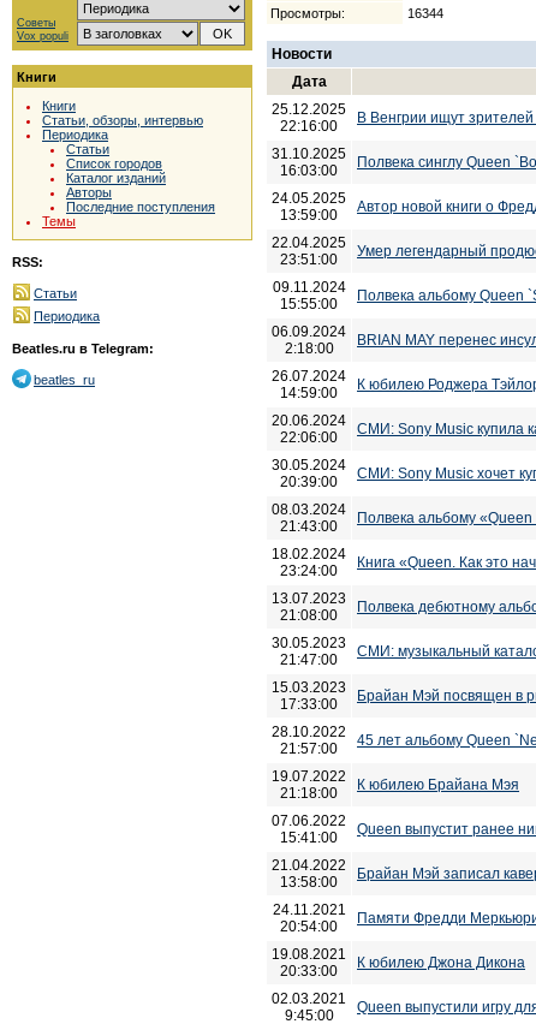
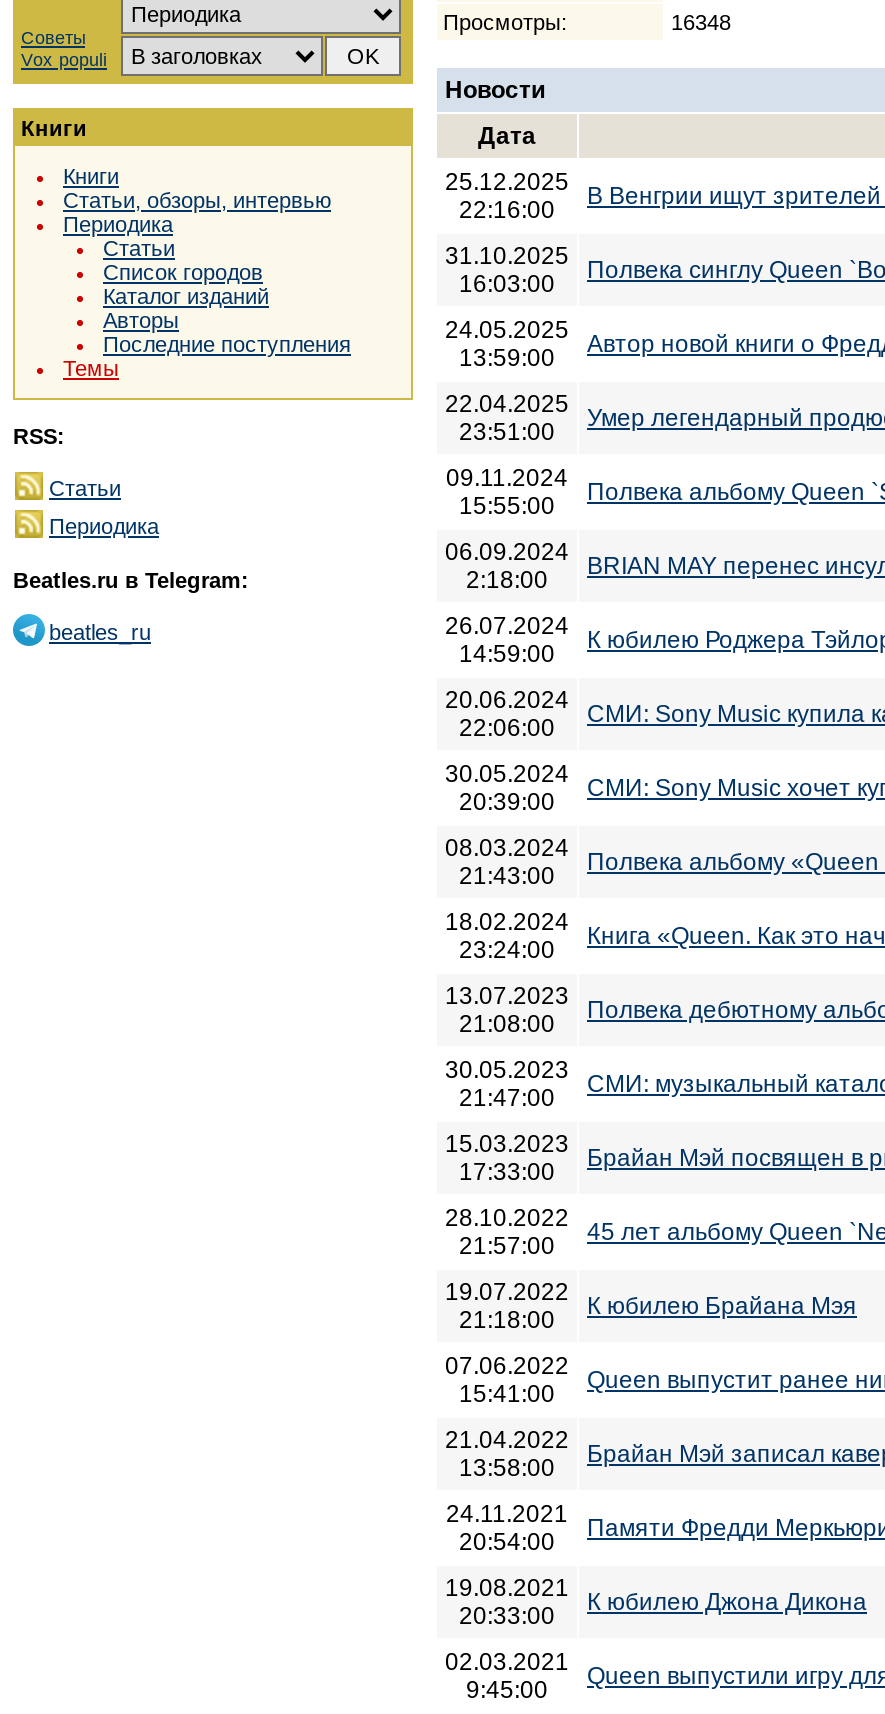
- 16344
+ 16348
